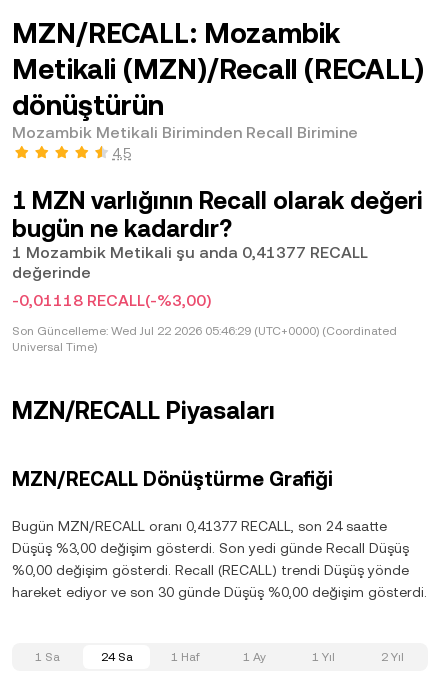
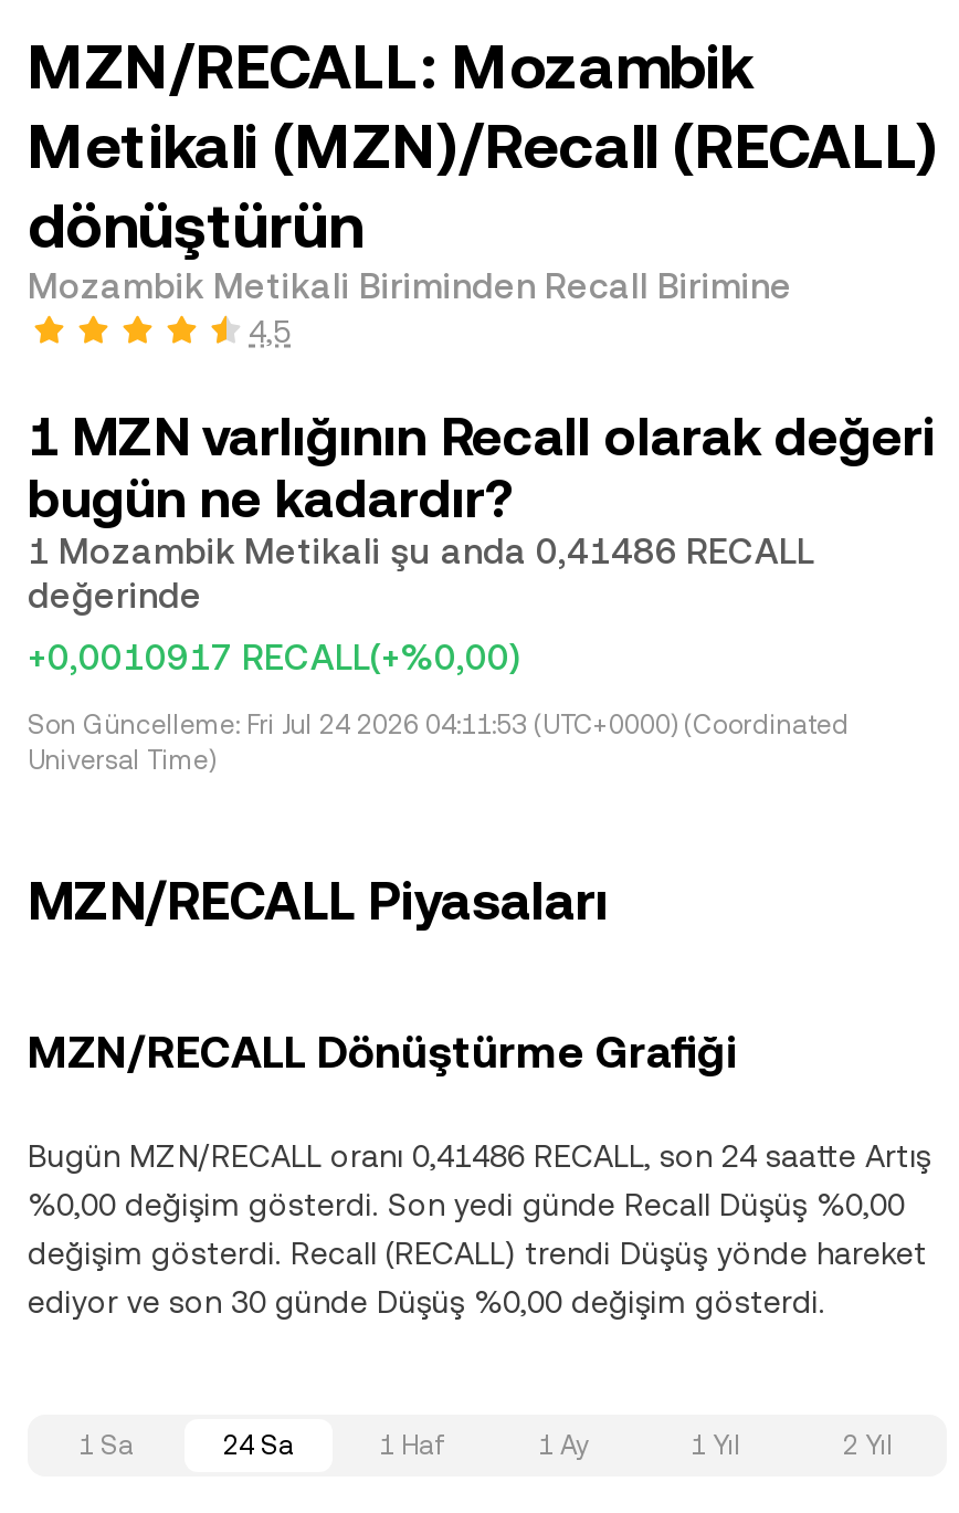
- 1 Mozambik Metikali şu anda 0,41377 RECALL
+ 1 Mozambik Metikali şu anda 0,41486 RECALL

- -0,01118 RECALL(-%3,00)
+ +0,0010917 RECALL(+%0,00)

- Son Güncelleme: Wed Jul 22 2026 05:46:29 (UTC+0000) (Coordinated
+ Son Güncelleme: Fri Jul 24 2026 04:11:53 (UTC+0000) (Coordinated

- Bugün MZN/RECALL oranı 0,41377 RECALL, son 24 saatte
- Düşüş %3,00 değişim gösterdi. Son yedi günde Recall Düşüş
- %0,00 değişim gösterdi. Recall (RECALL) trendi Düşüş yönde
- hareket ediyor ve son 30 günde Düşüş %0,00 değişim gösterdi.
+ Bugün MZN/RECALL oranı 0,41486 RECALL, son 24 saatte Artış
+ %0,00 değişim gösterdi. Son yedi günde Recall Düşüş %0,00
+ değişim gösterdi. Recall (RECALL) trendi Düşüş yönde hareket
+ ediyor ve son 30 günde Düşüş %0,00 değişim gösterdi.
